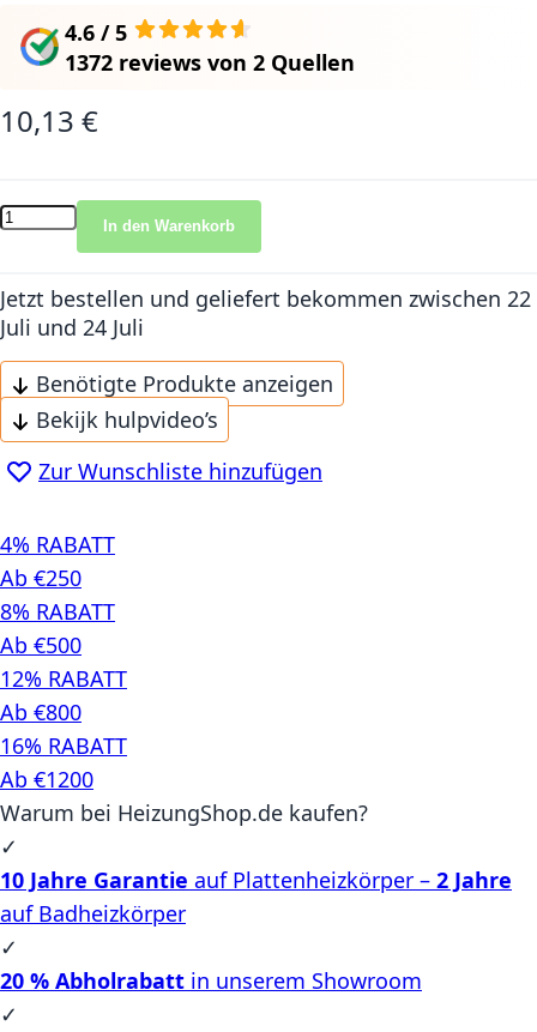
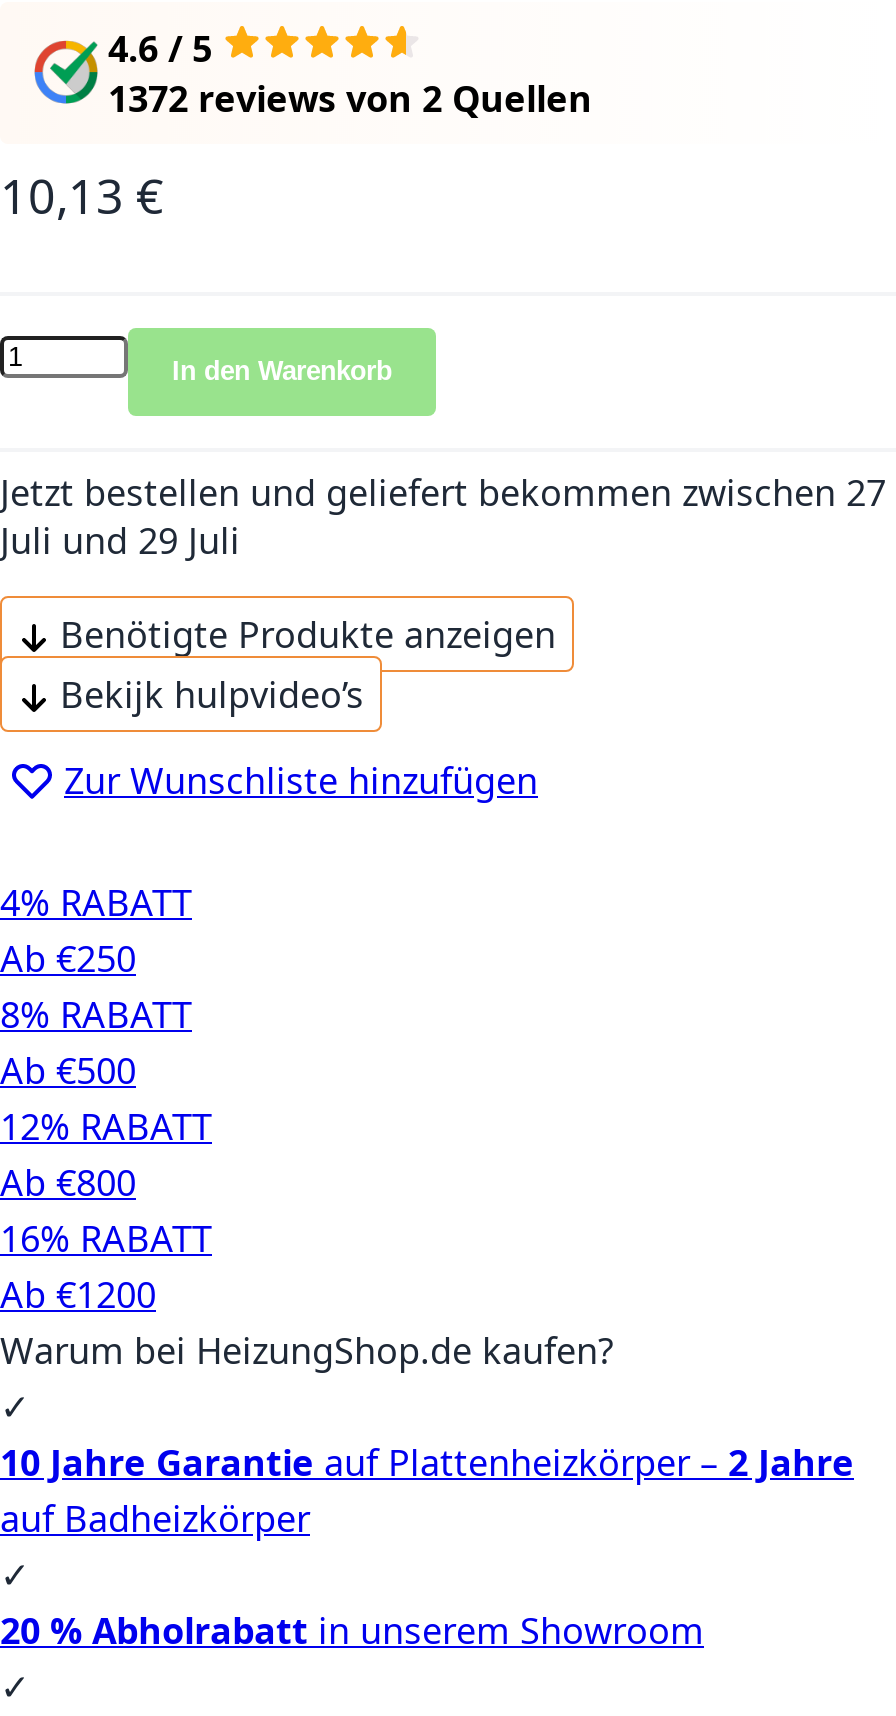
- Jetzt bestellen und geliefert bekommen zwischen 22
+ Jetzt bestellen und geliefert bekommen zwischen 27

- Juli und 24 Juli
+ Juli und 29 Juli
